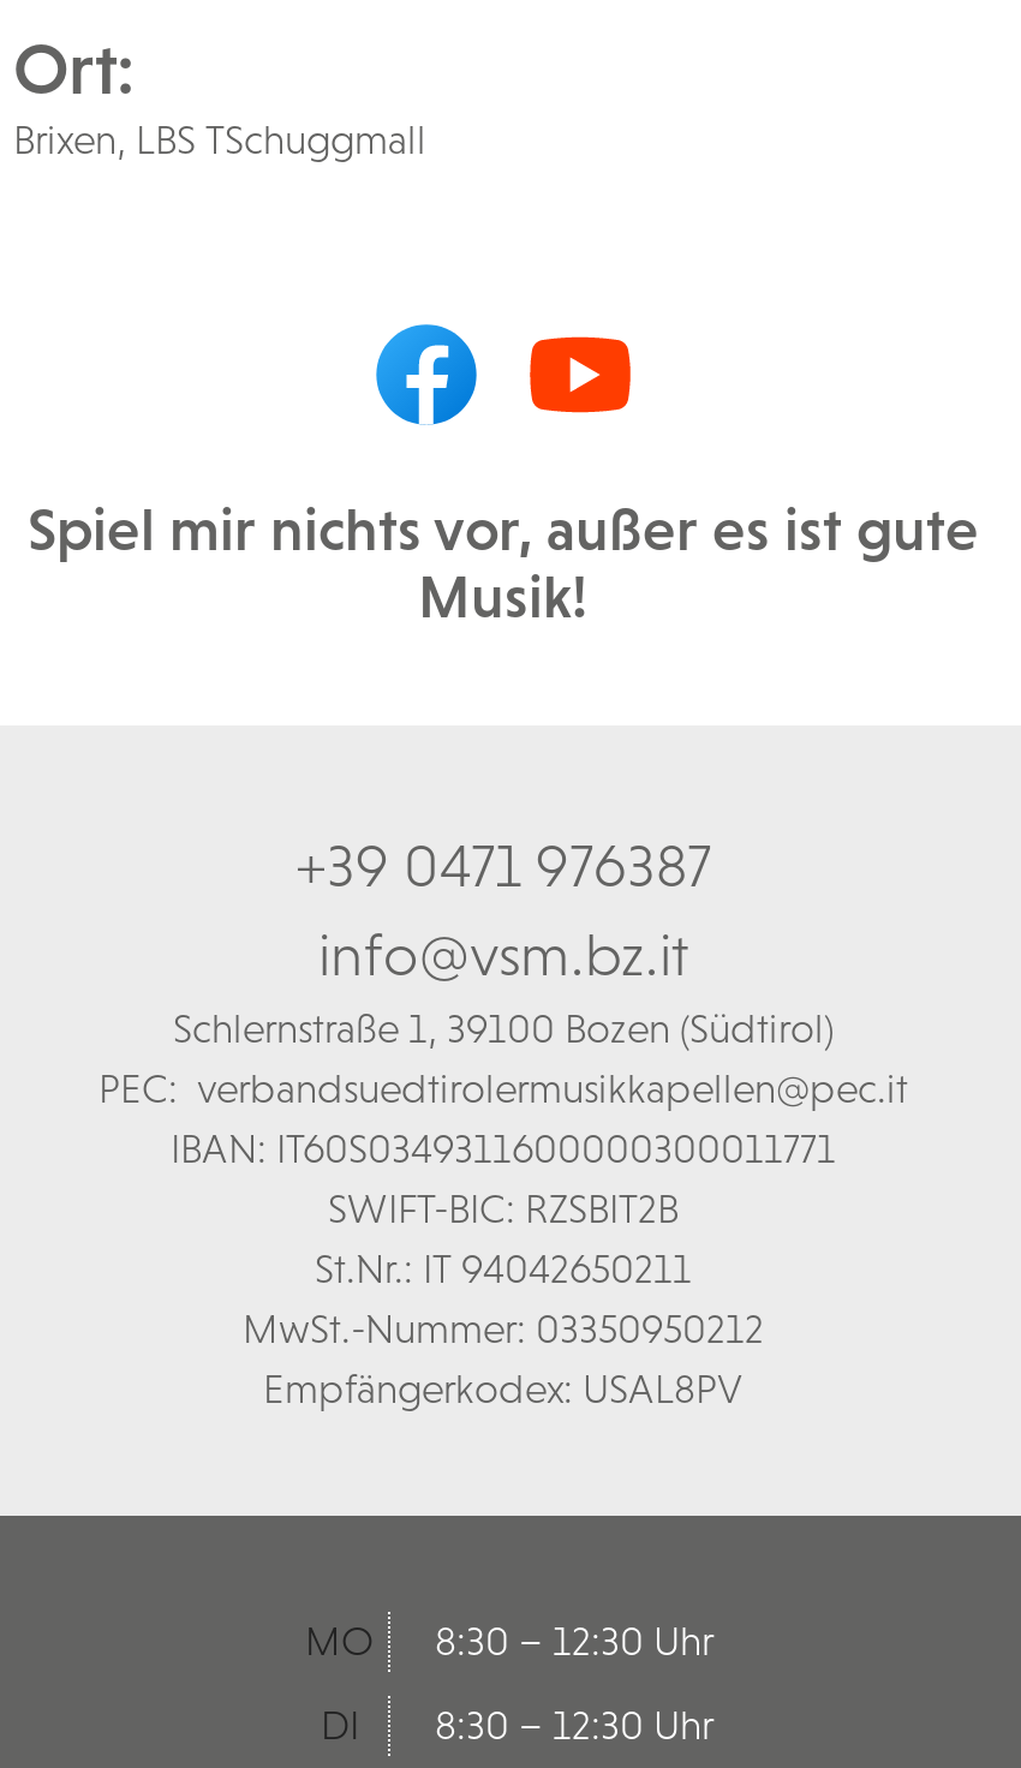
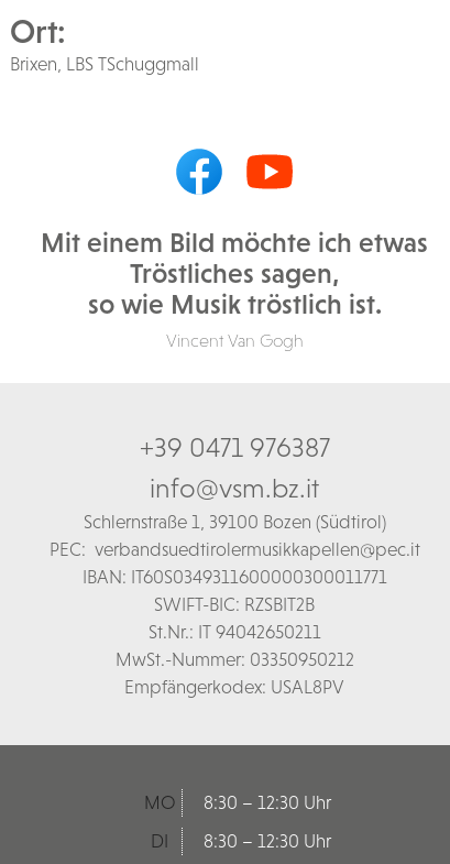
- Spiel mir nichts vor, außer es ist gute
- Musik!
+ Mit einem Bild möchte ich etwas
+ Tröstliches sagen,
+ so wie Musik tröstlich ist.
+ Vincent Van Gogh
